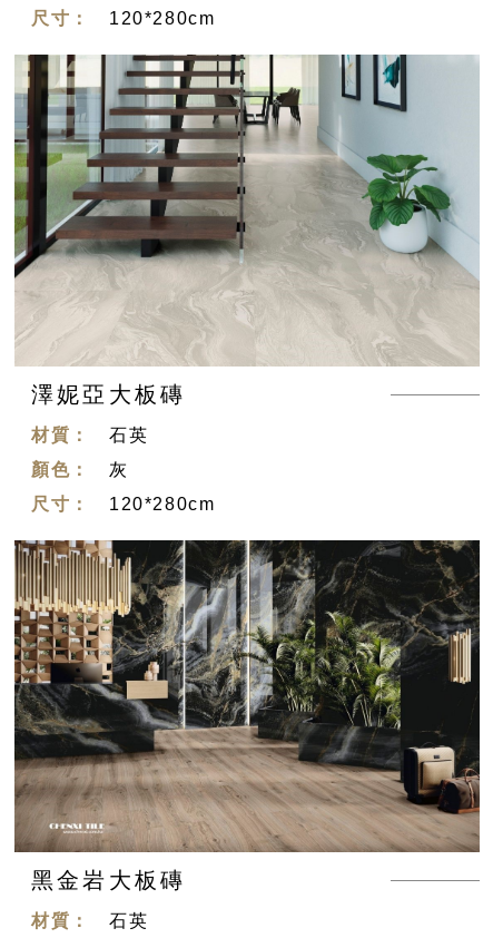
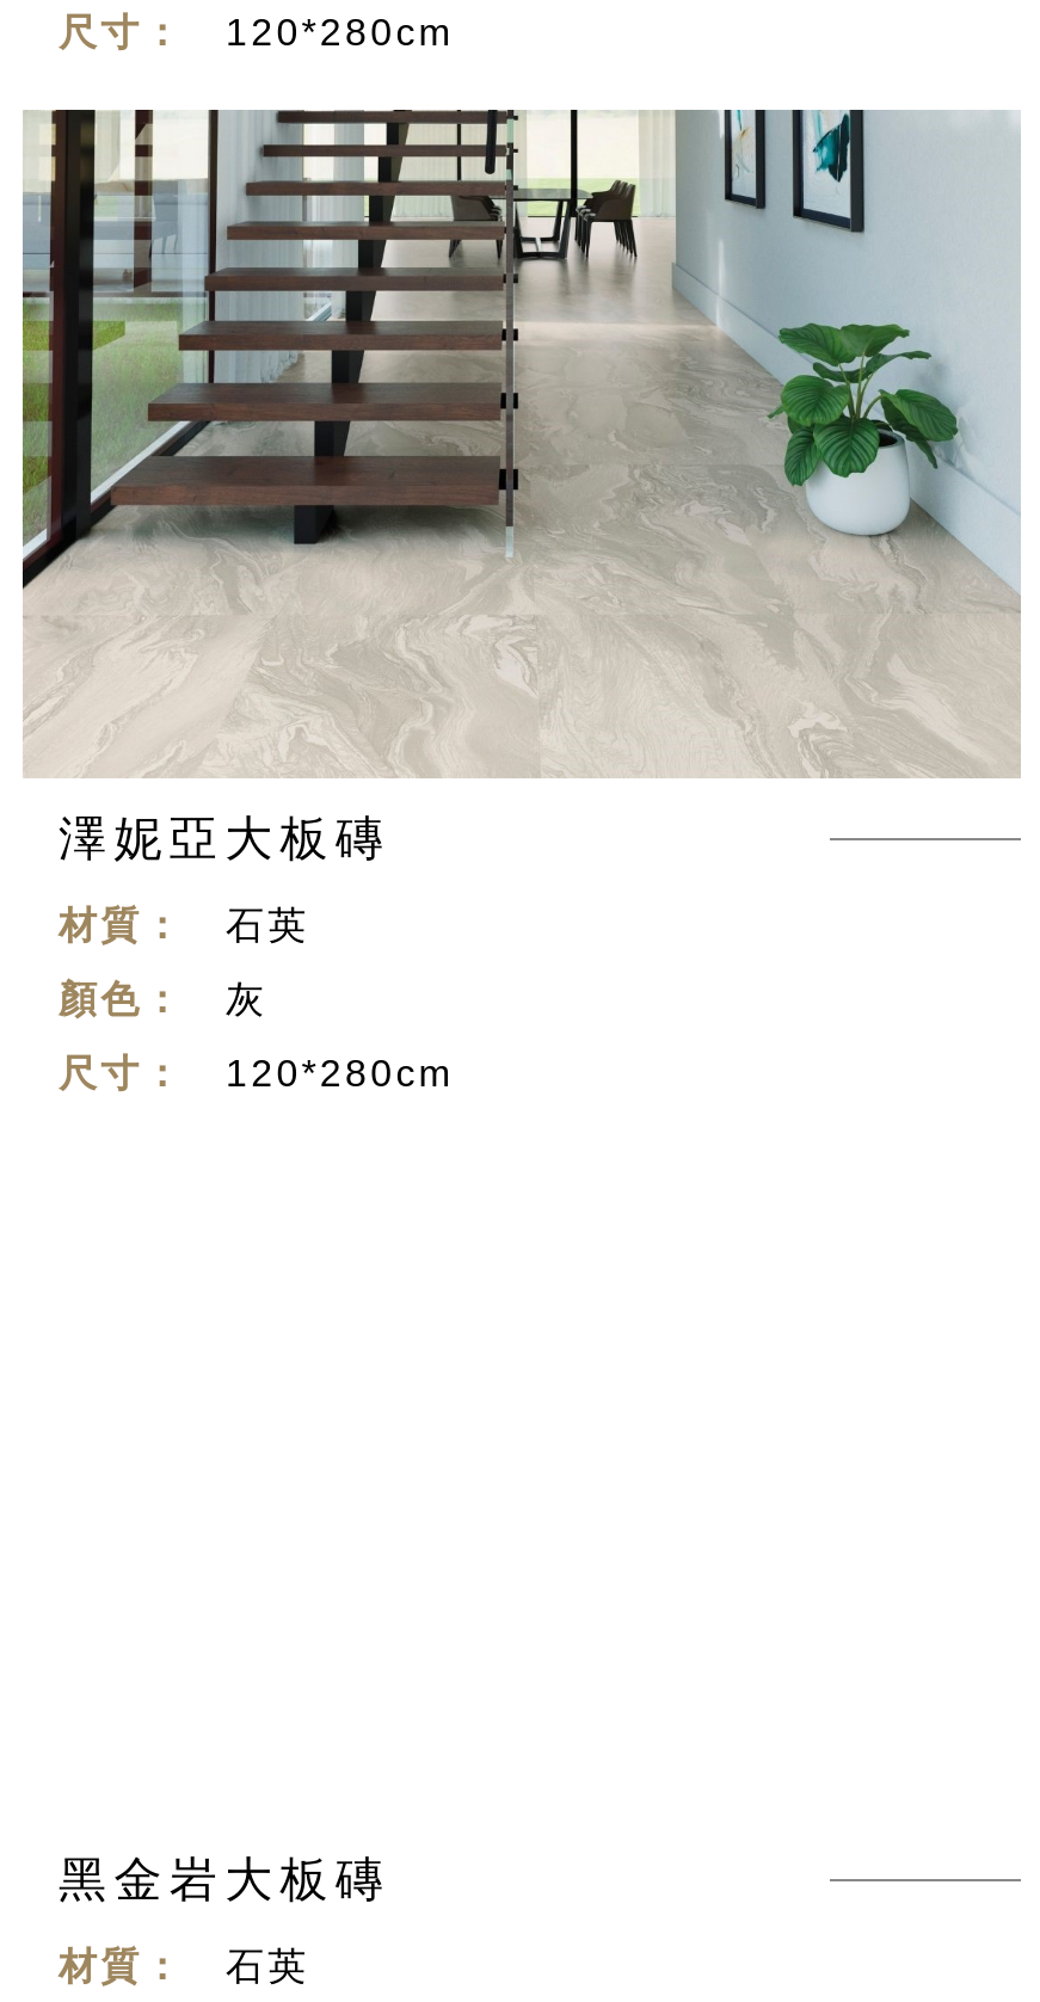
- [image]
